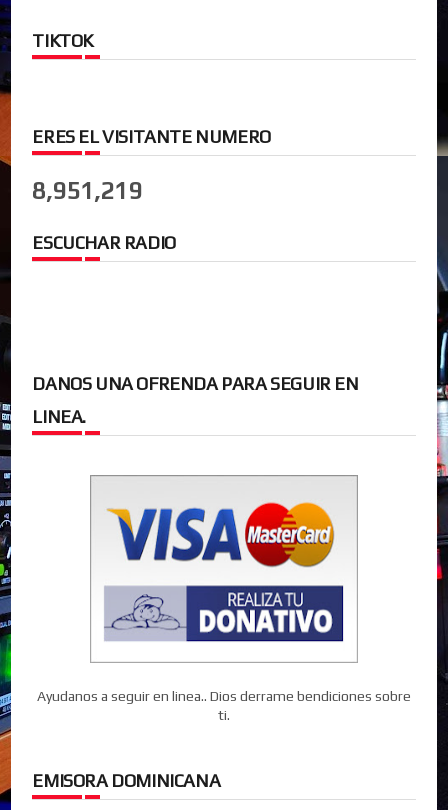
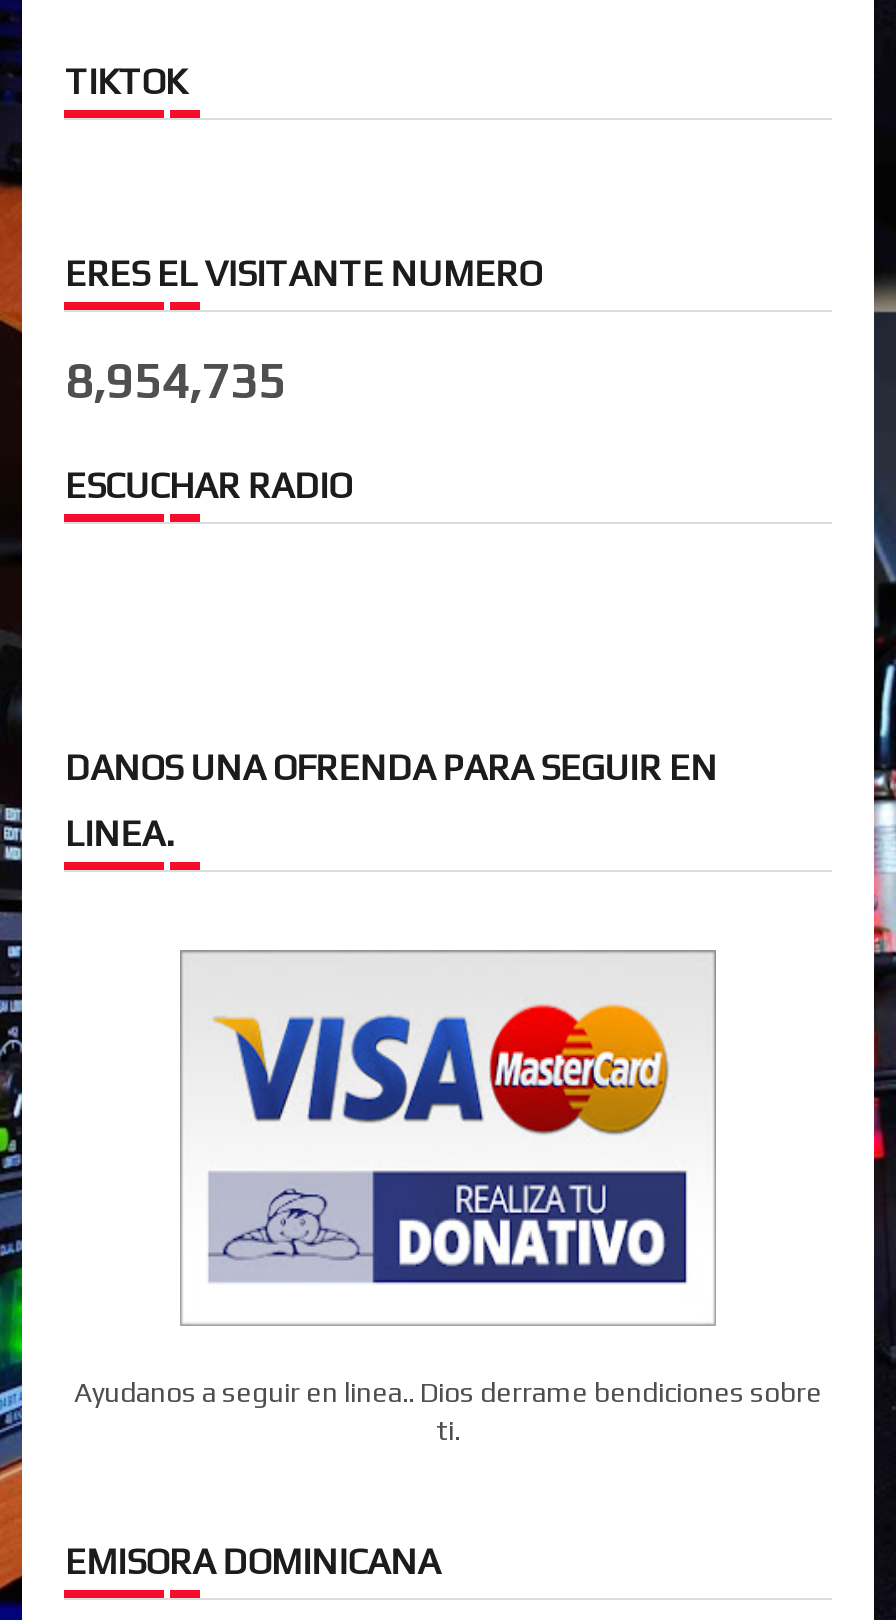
- 8,951,219
+ 8,954,735
